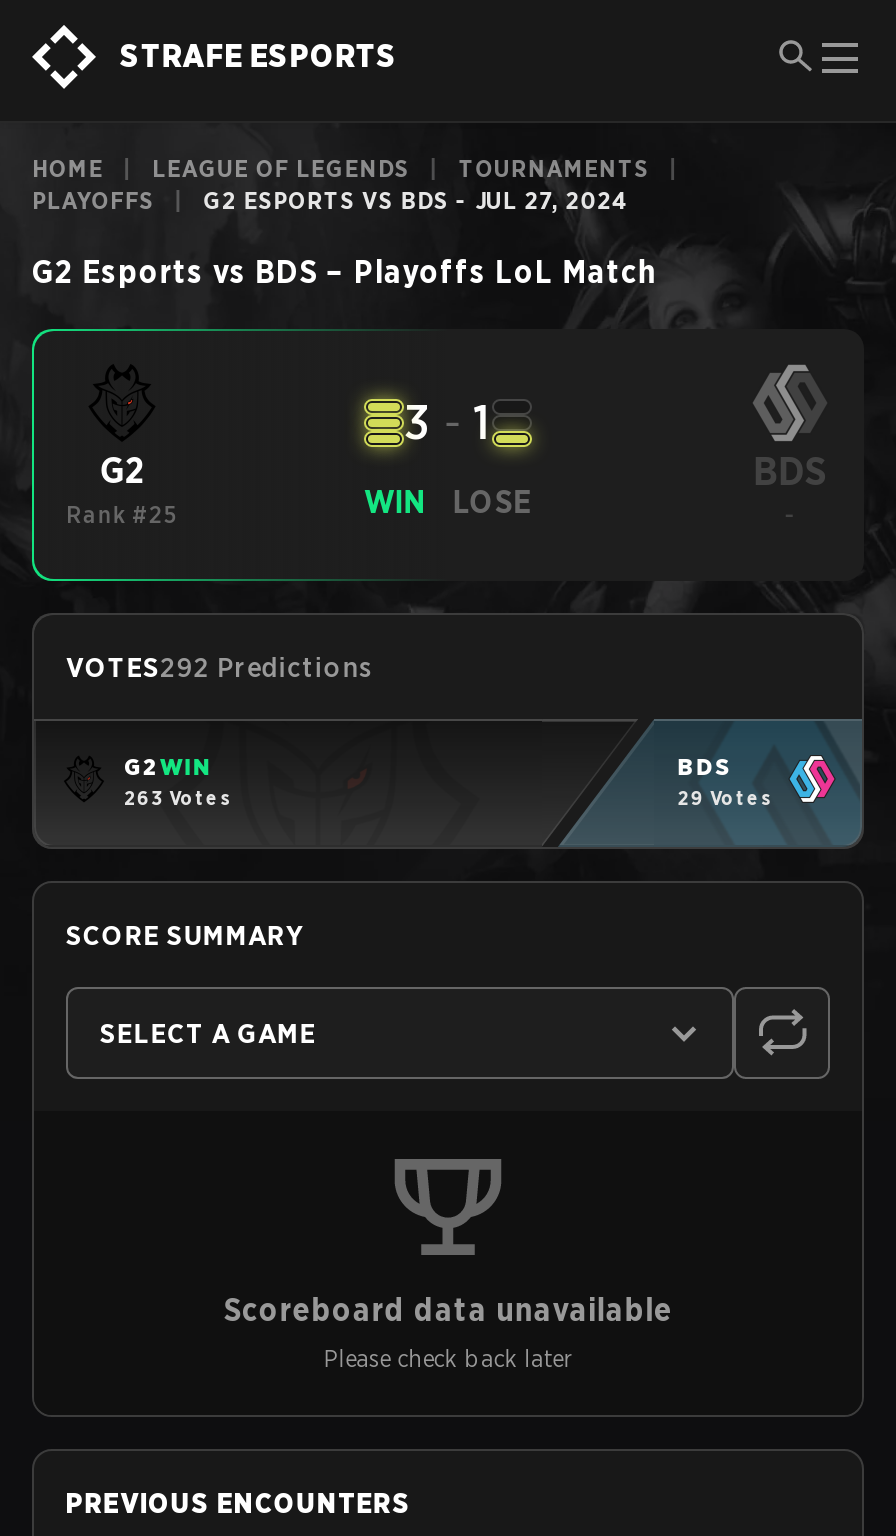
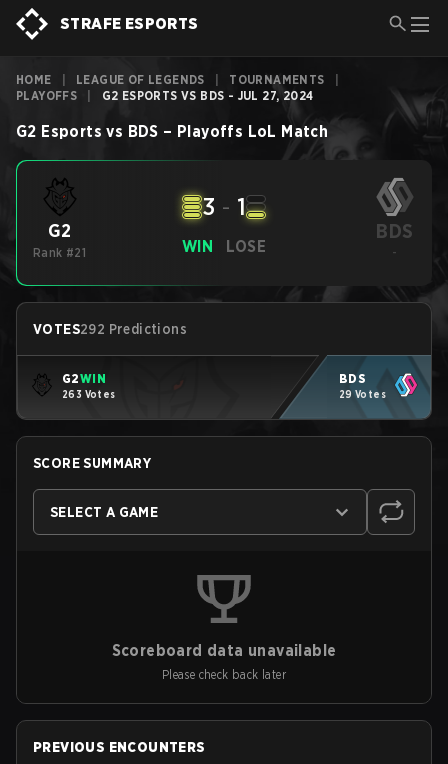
- Rank #25
+ Rank #21
